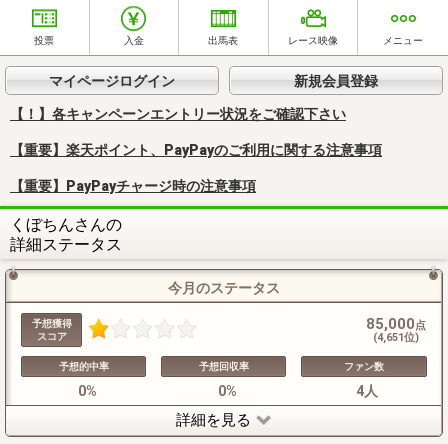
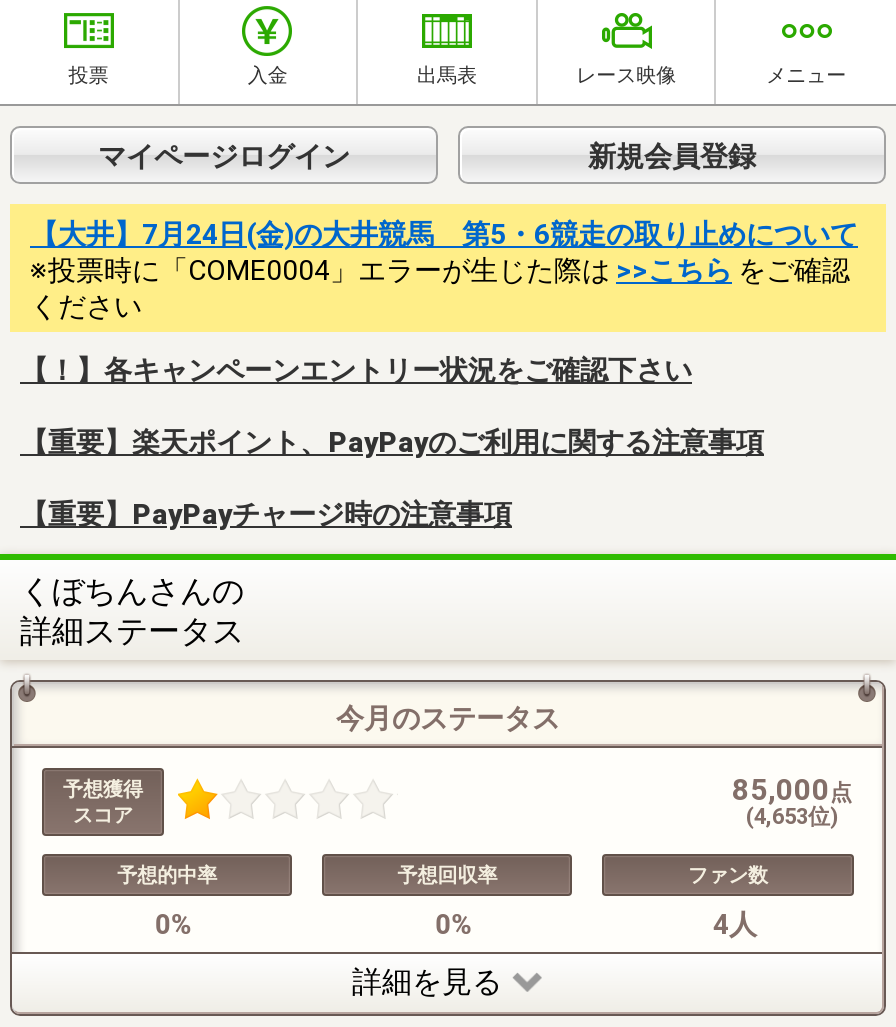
+ 【大井】7月24日(金)の大井競馬 第5・6競走の取り止めについて
+ ※投票時に「COME0004」エラーが生じた際は>>こちらをご確認
+ ください

- (4,651位)
+ (4,653位)
